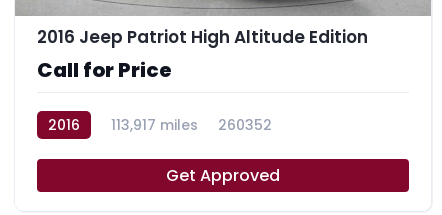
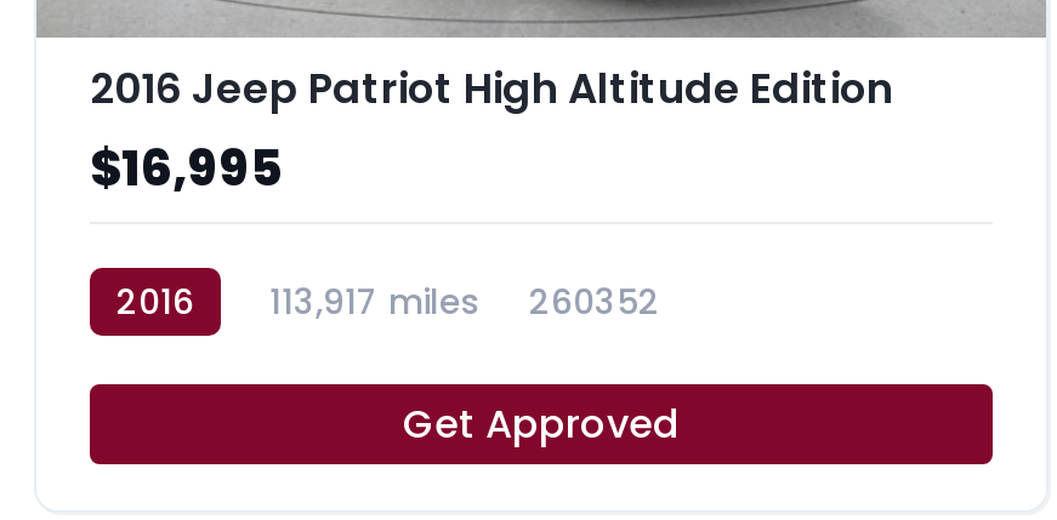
- Call for Price
+ $16,995
